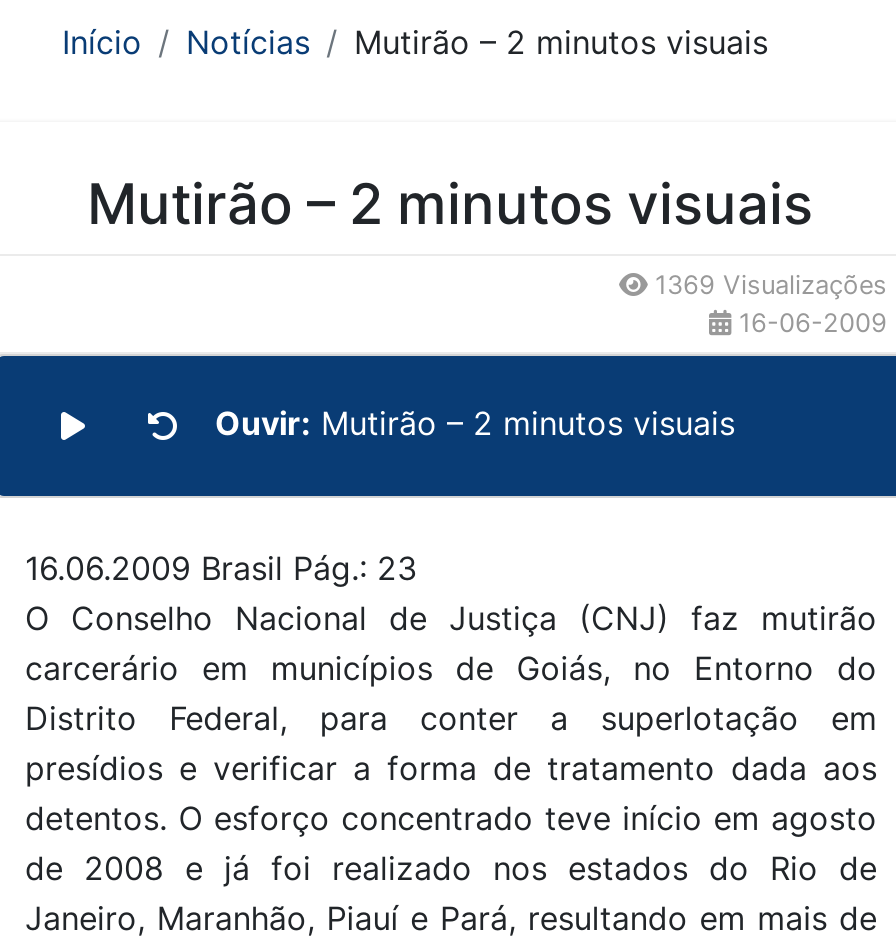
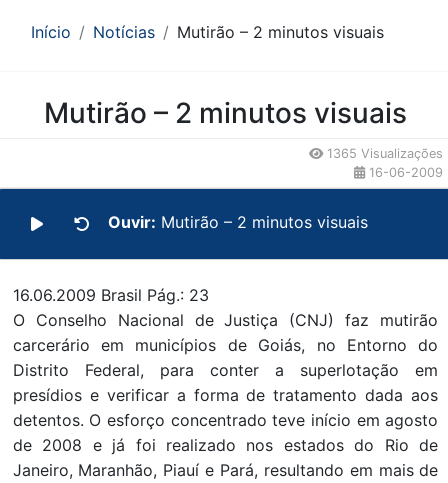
- 1369 Visualizações
+ 1365 Visualizações
